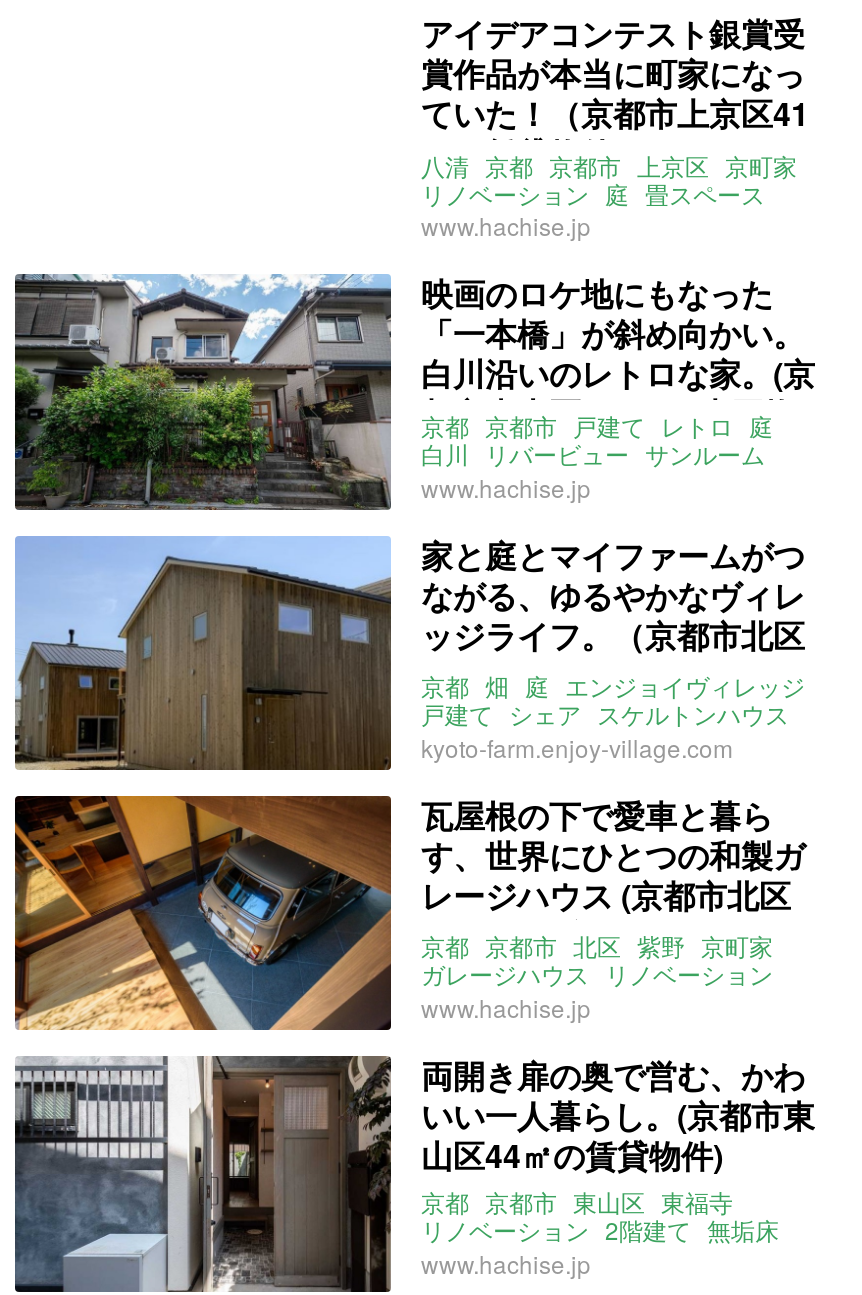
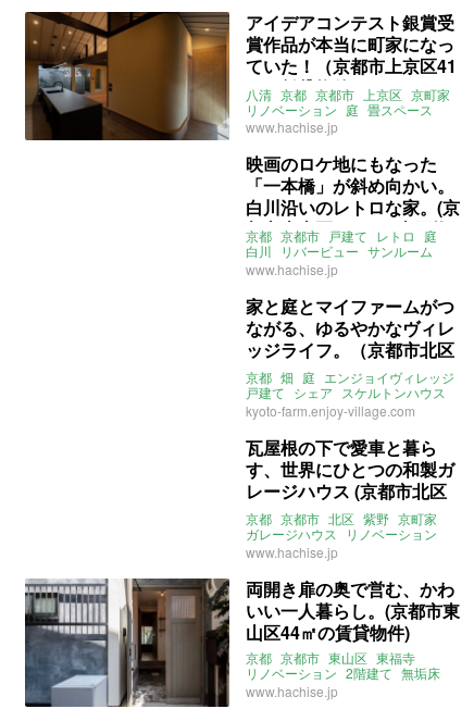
+ [image]

- [image]

- [image]

- [image]
